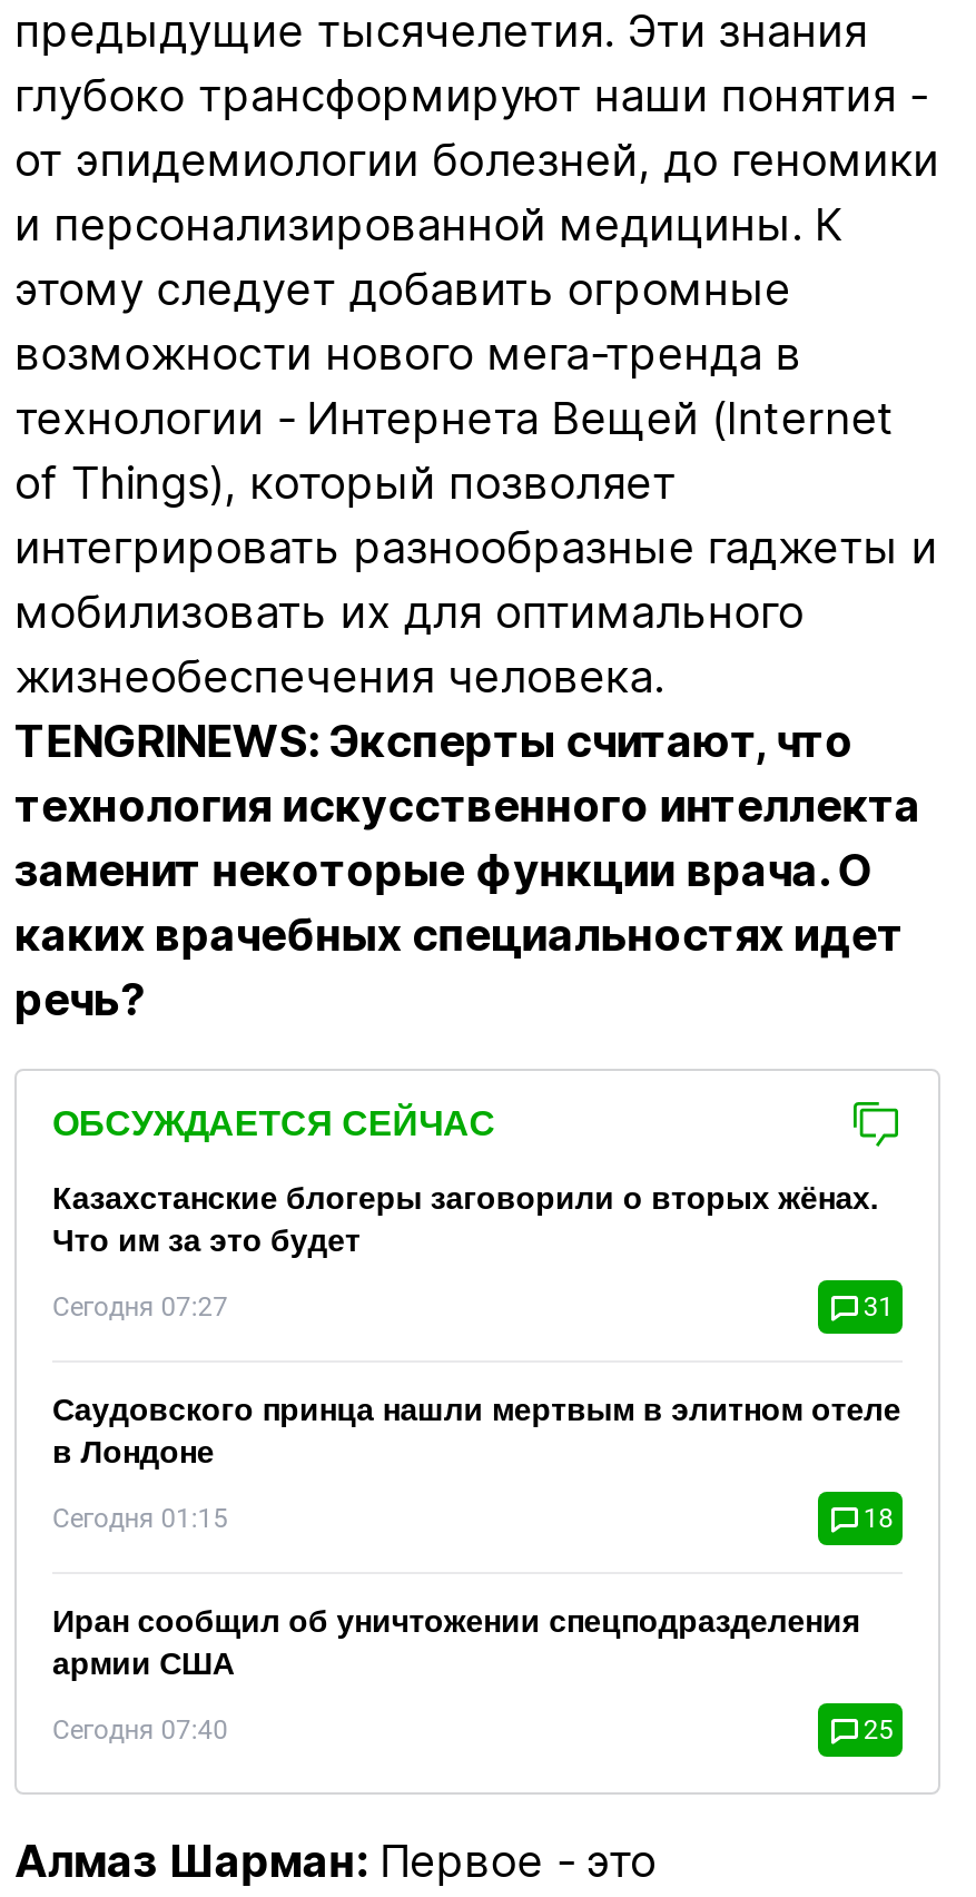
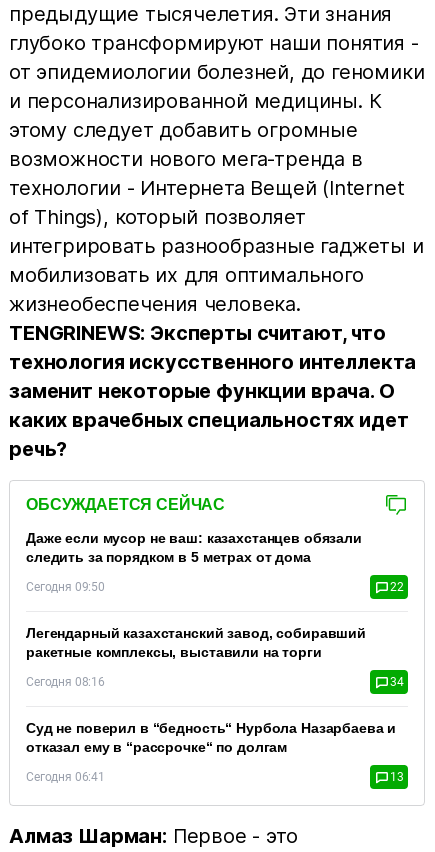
- Казахстанские блогеры заговорили о вторых жёнах.
- Что им за это будет
+ Даже если мусор не ваш: казахстанцев обязали
+ следить за порядком в 5 метрах от дома

- Сегодня 07:27
- 31
+ Сегодня 09:50
+ 22

- Саудовского принца нашли мертвым в элитном отеле
- в Лондоне
+ Легендарный казахстанский завод, собиравший
+ ракетные комплексы, выставили на торги

- Сегодня 01:15
- 18
+ Сегодня 08:16
+ 34

- Иран сообщил об уничтожении спецподразделения
- армии США
+ Суд не поверил в “бедность“ Нурбола Назарбаева и
+ отказал ему в “рассрочке“ по долгам

- Сегодня 07:40
- 25
+ Сегодня 06:41
+ 13
